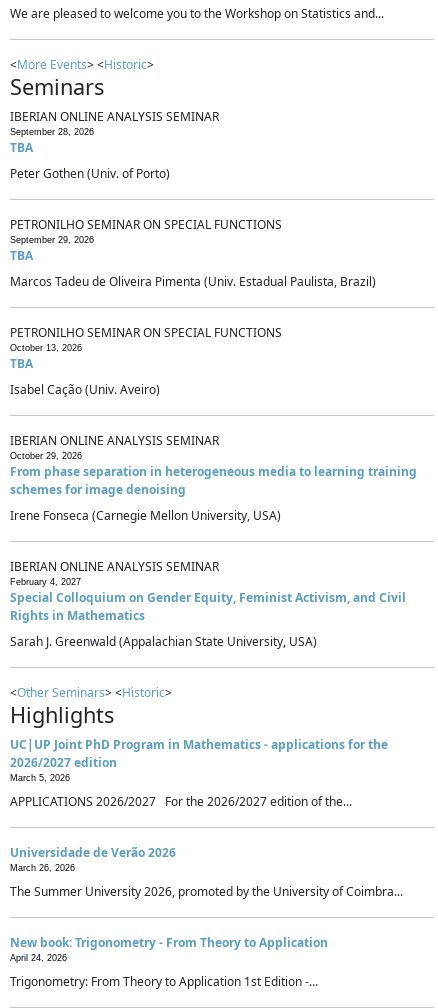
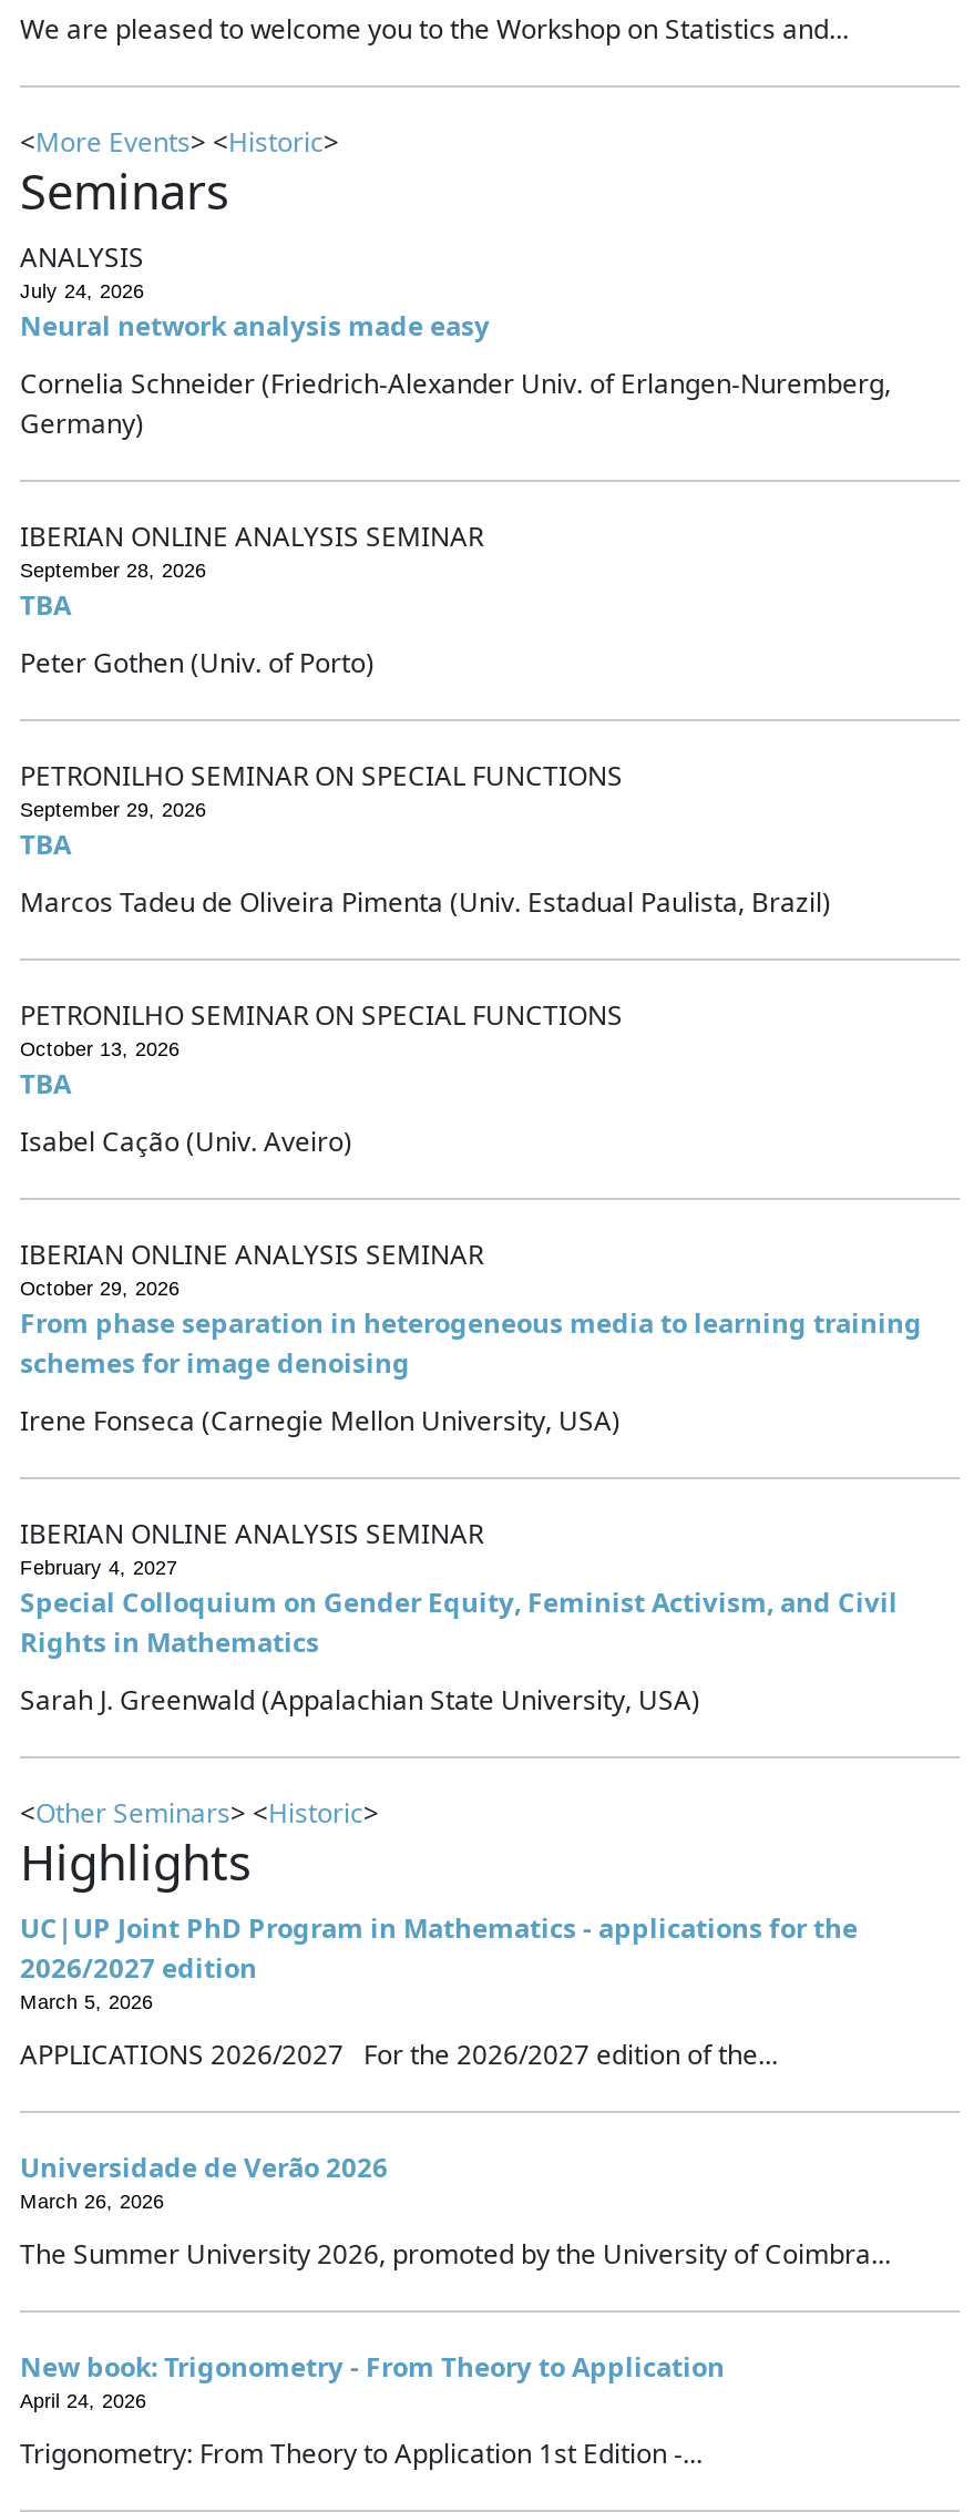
+ ANALYSIS
+ July 24, 2026
+ Neural network analysis made easy
+ Cornelia Schneider (Friedrich-Alexander Univ. of Erlangen-Nuremberg,
+ Germany)
